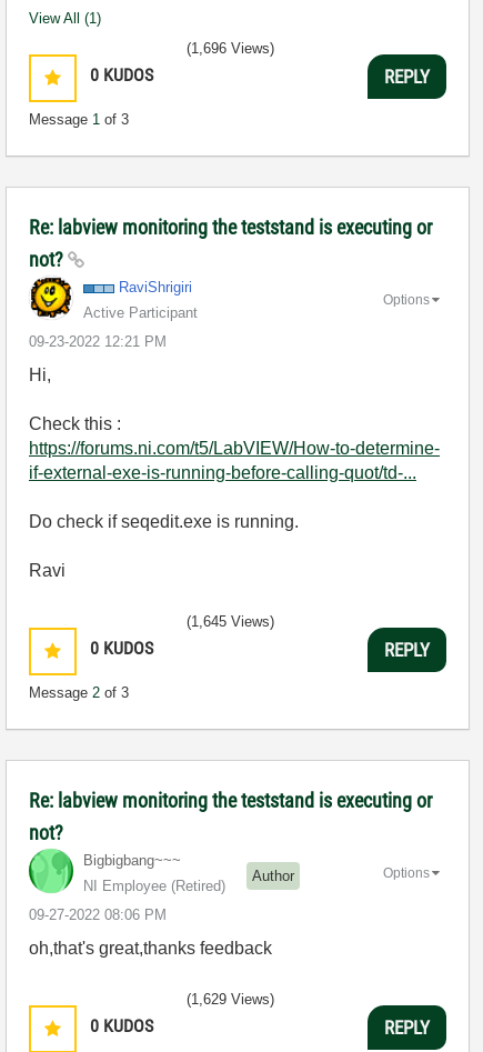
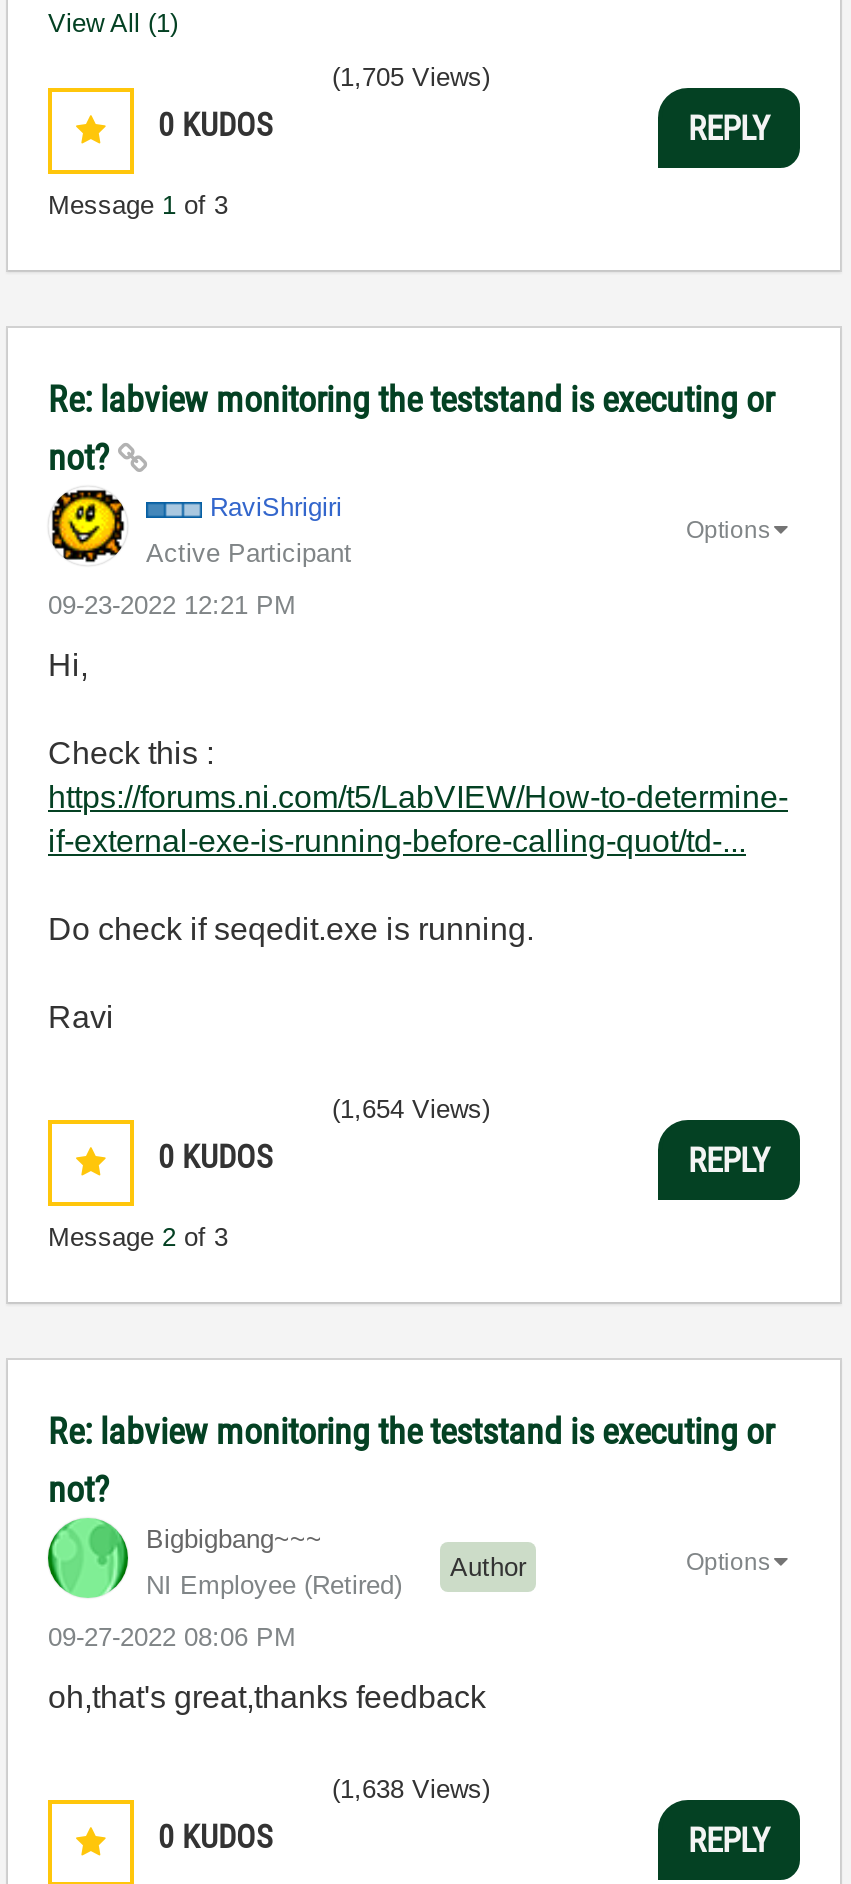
- (1,696 Views)
+ (1,705 Views)

- (1,645 Views)
+ (1,654 Views)

- (1,629 Views)
+ (1,638 Views)
